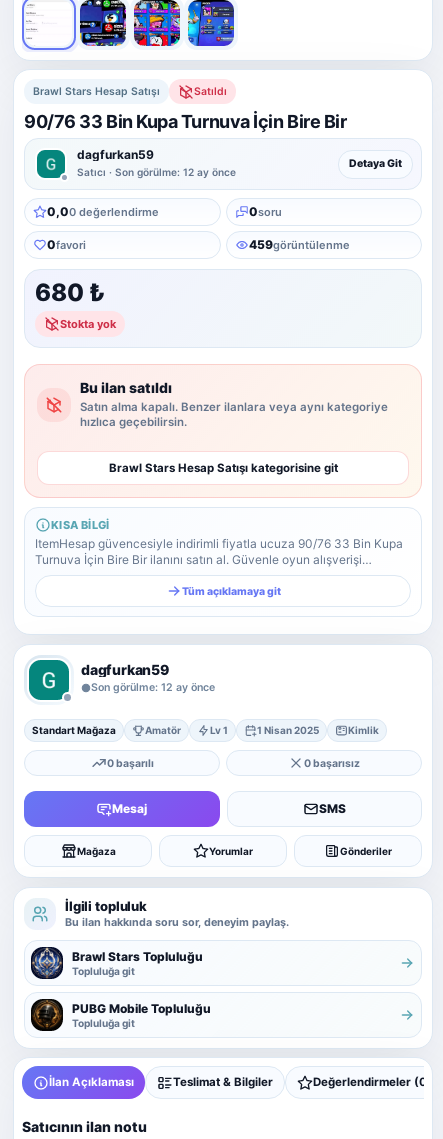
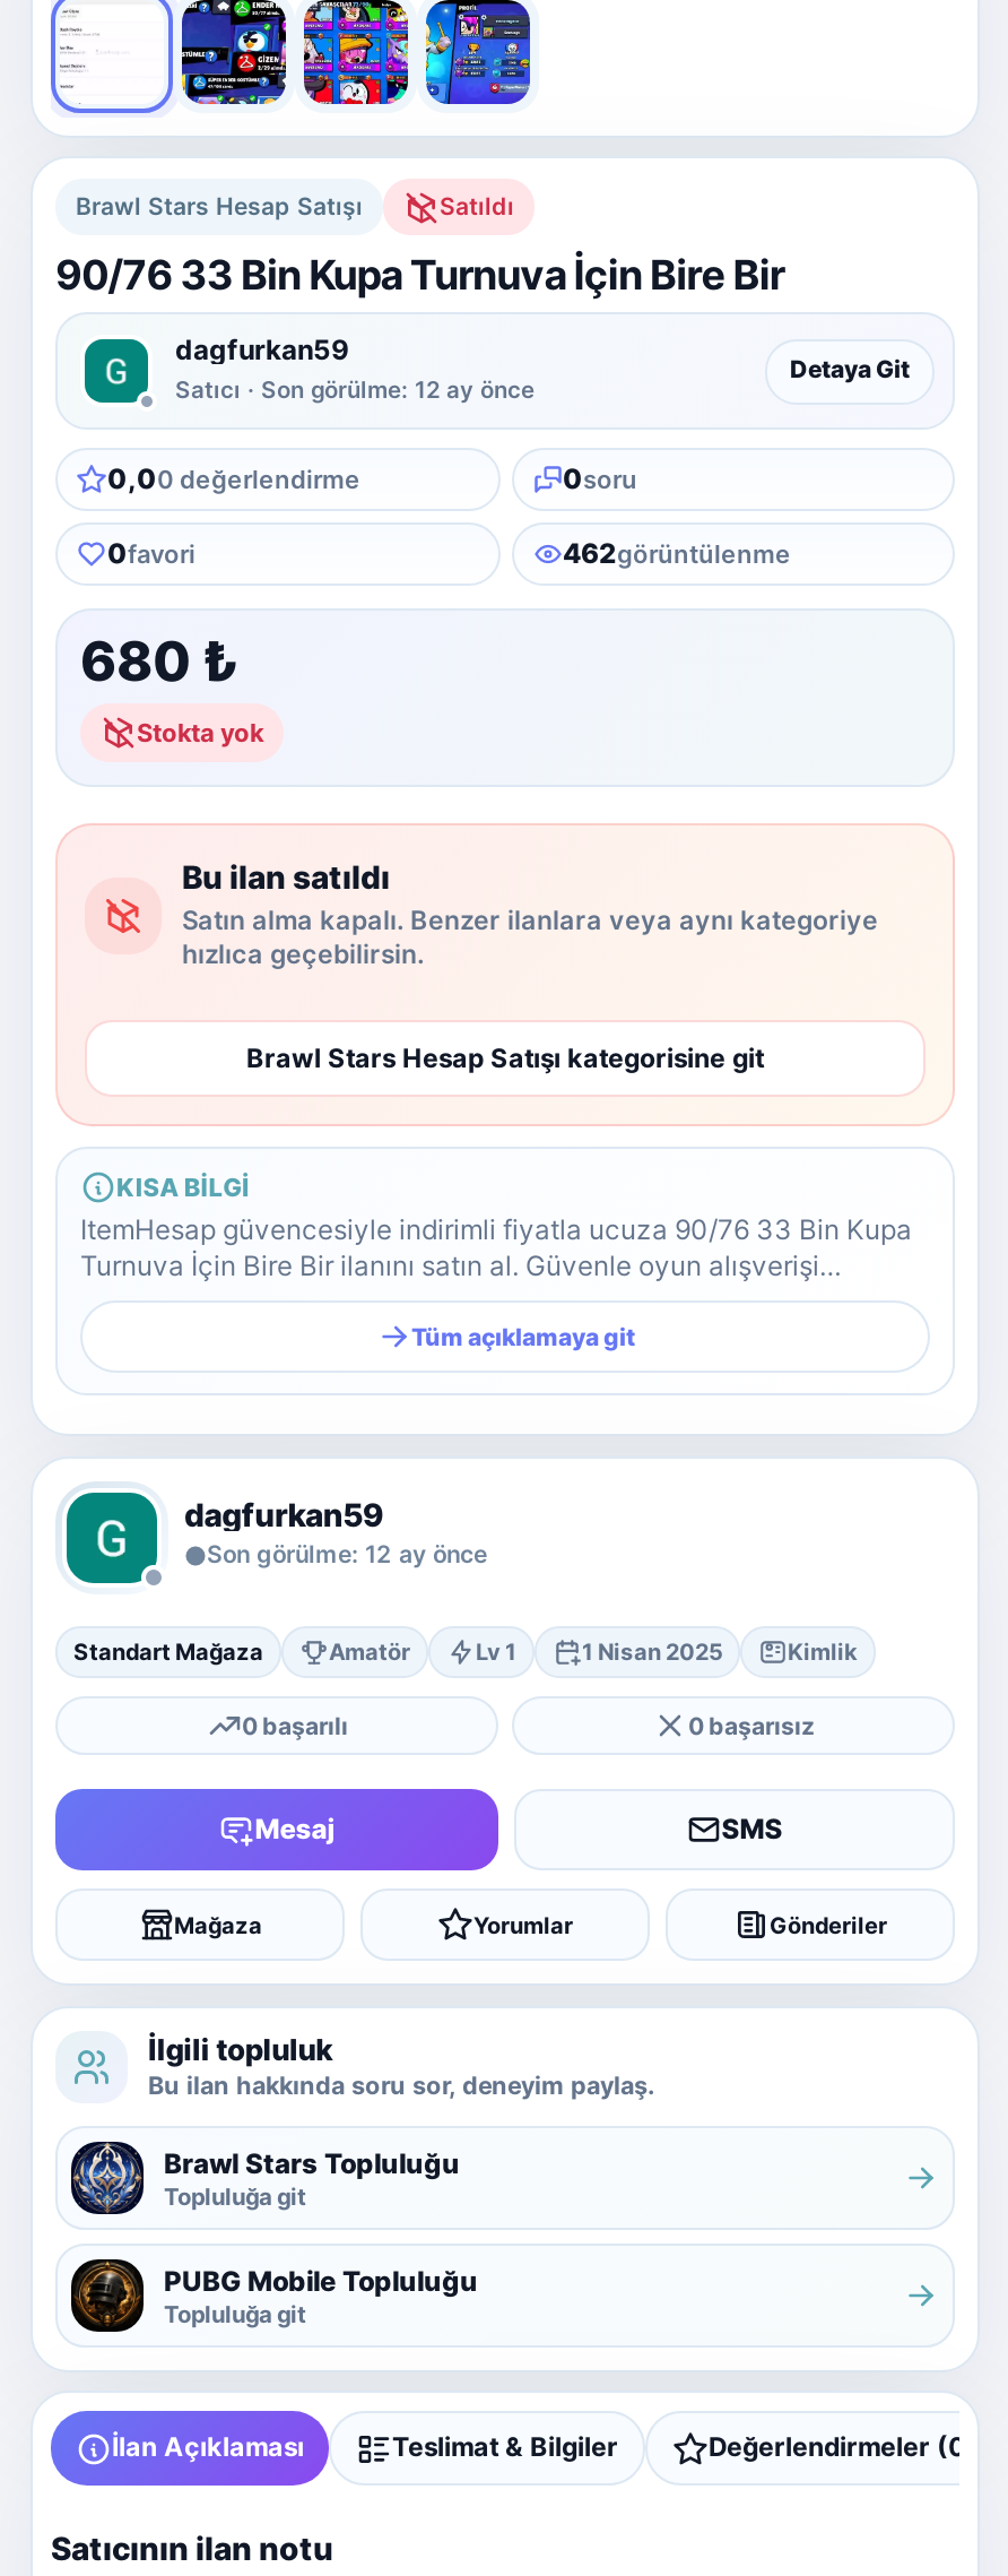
- 459görüntülenme
+ 462görüntülenme
